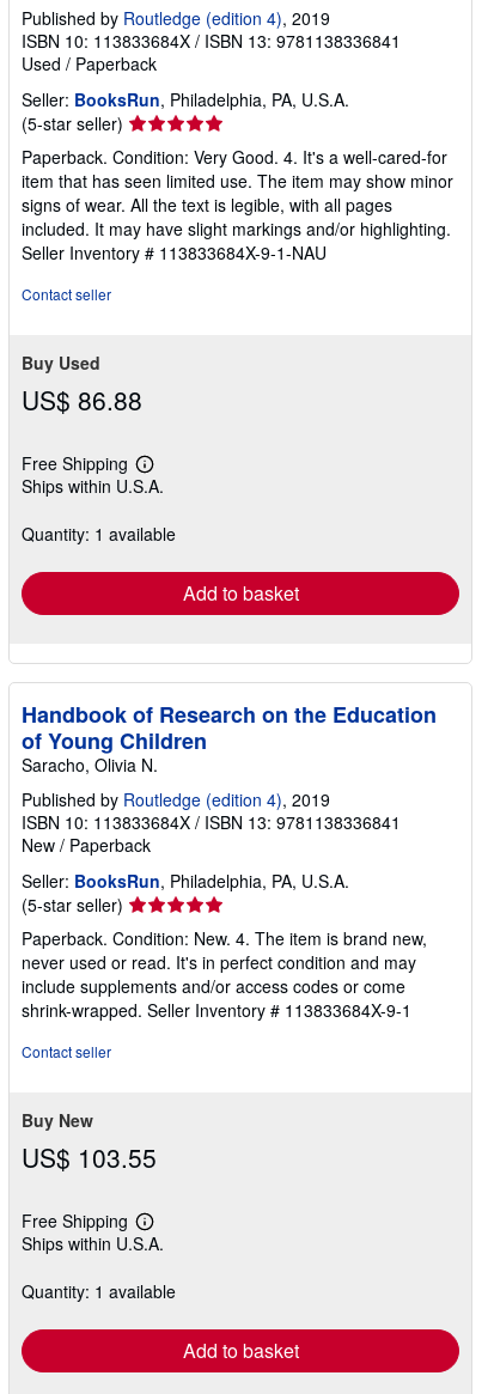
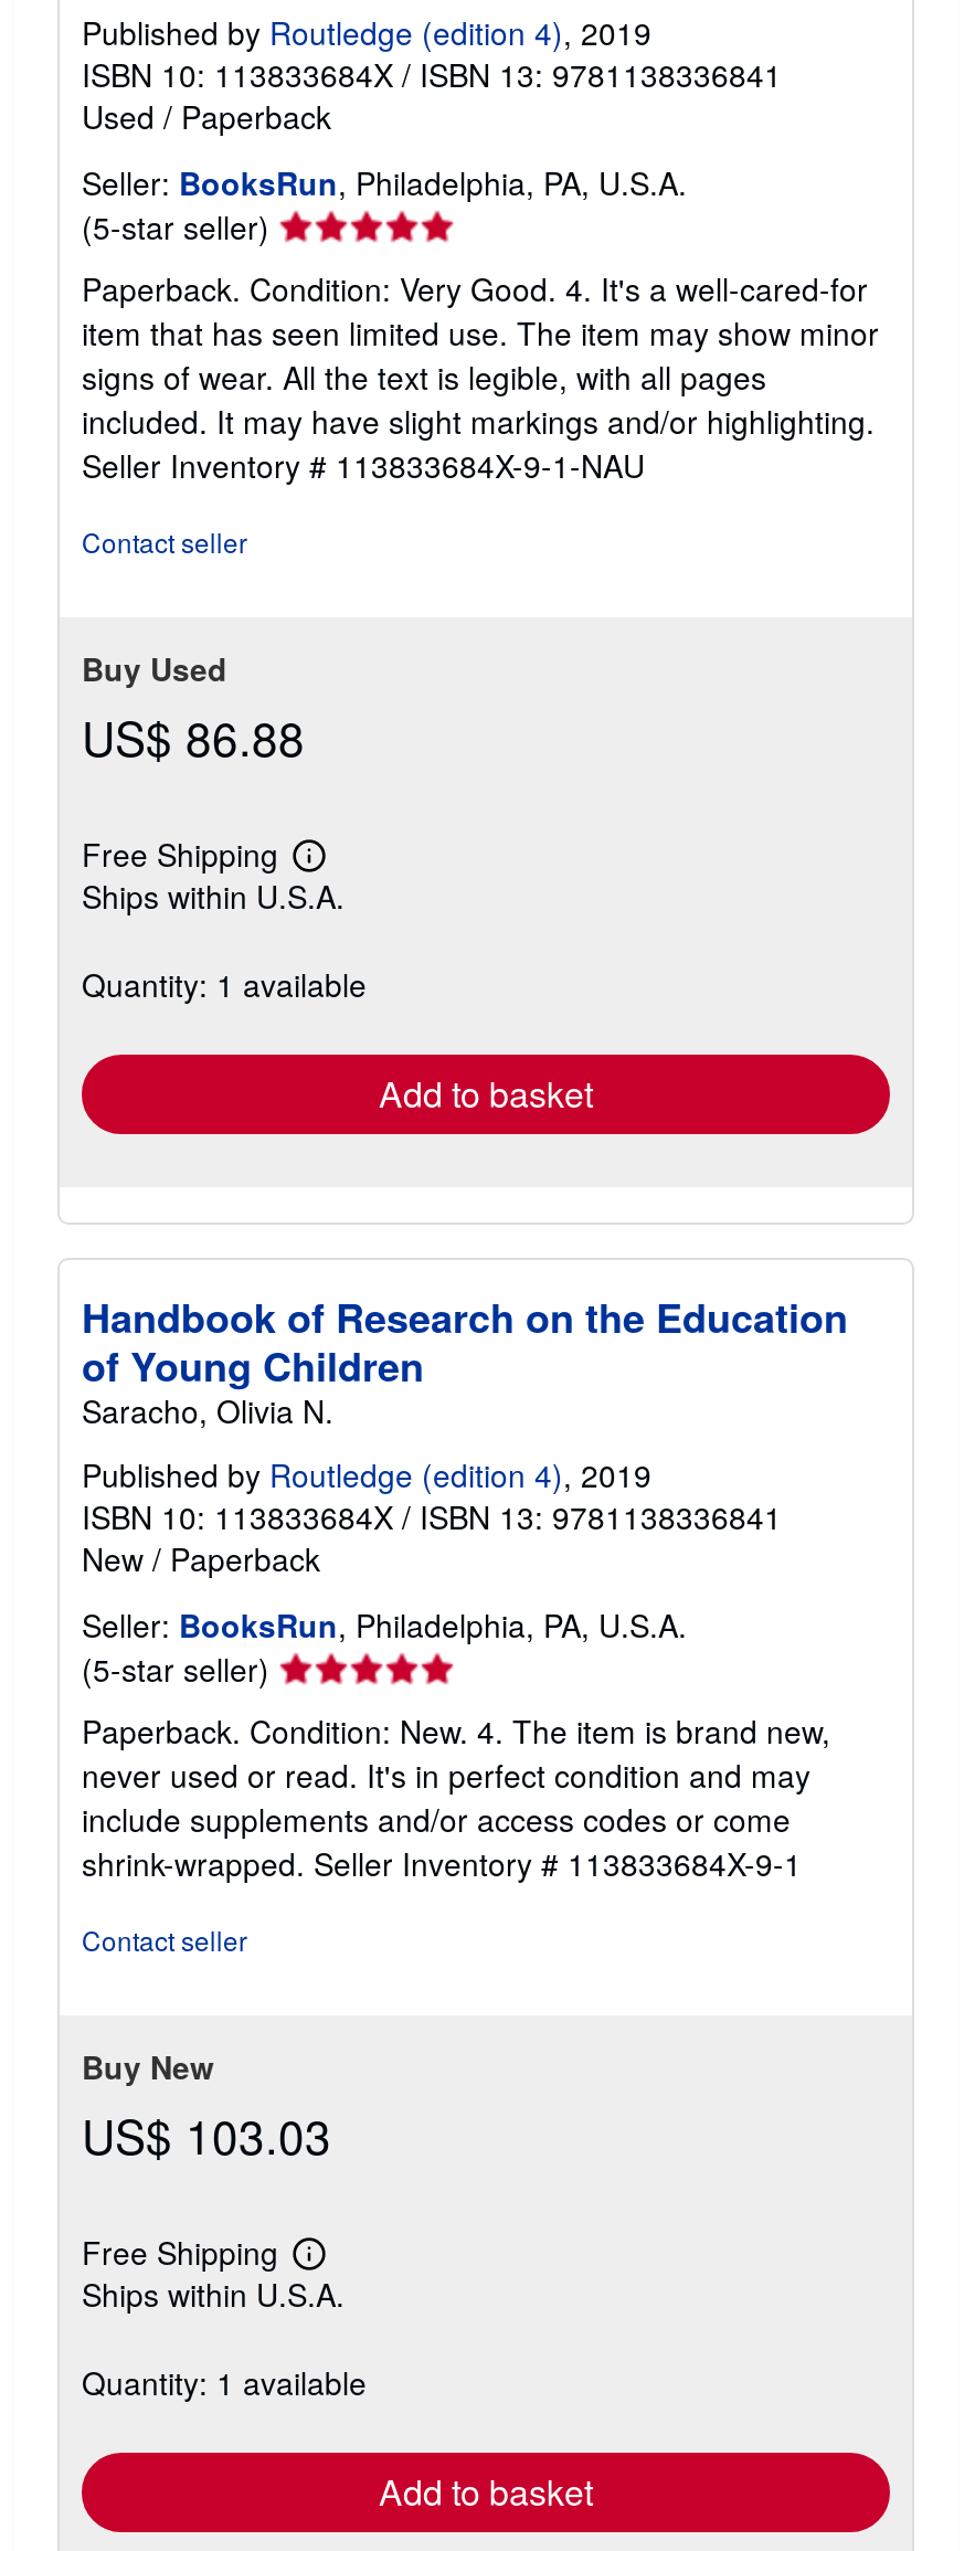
- US$ 103.55
+ US$ 103.03
